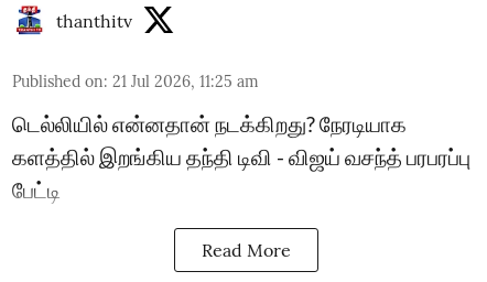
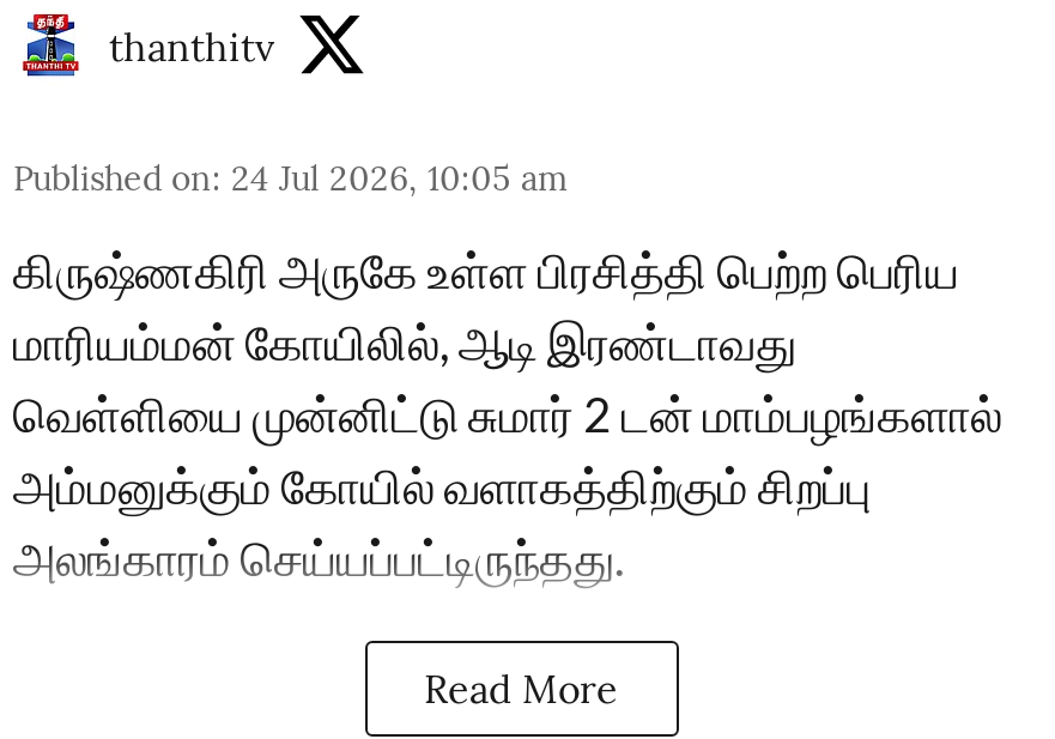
- Published on: 21 Jul 2026, 11:25 am
+ Published on: 24 Jul 2026, 10:05 am

- டெல்லியில் என்னதான் நடக்கிறது? நேரடியாக
- களத்தில் இறங்கிய தந்தி டிவி - விஜய் வசந்த் பரபரப்பு
- பேட்டி
+ கிருஷ்ணகிரி அருகே உள்ள பிரசித்தி பெற்ற பெரிய
+ மாரியம்மன் கோயிலில், ஆடி இரண்டாவது
+ வெள்ளியை முன்னிட்டு சுமார் 2 டன் மாம்பழங்களால்
+ அம்மனுக்கும் கோயில் வளாகத்திற்கும் சிறப்பு
+ அலங்காரம் செய்யப்பட்டிருந்தது.
